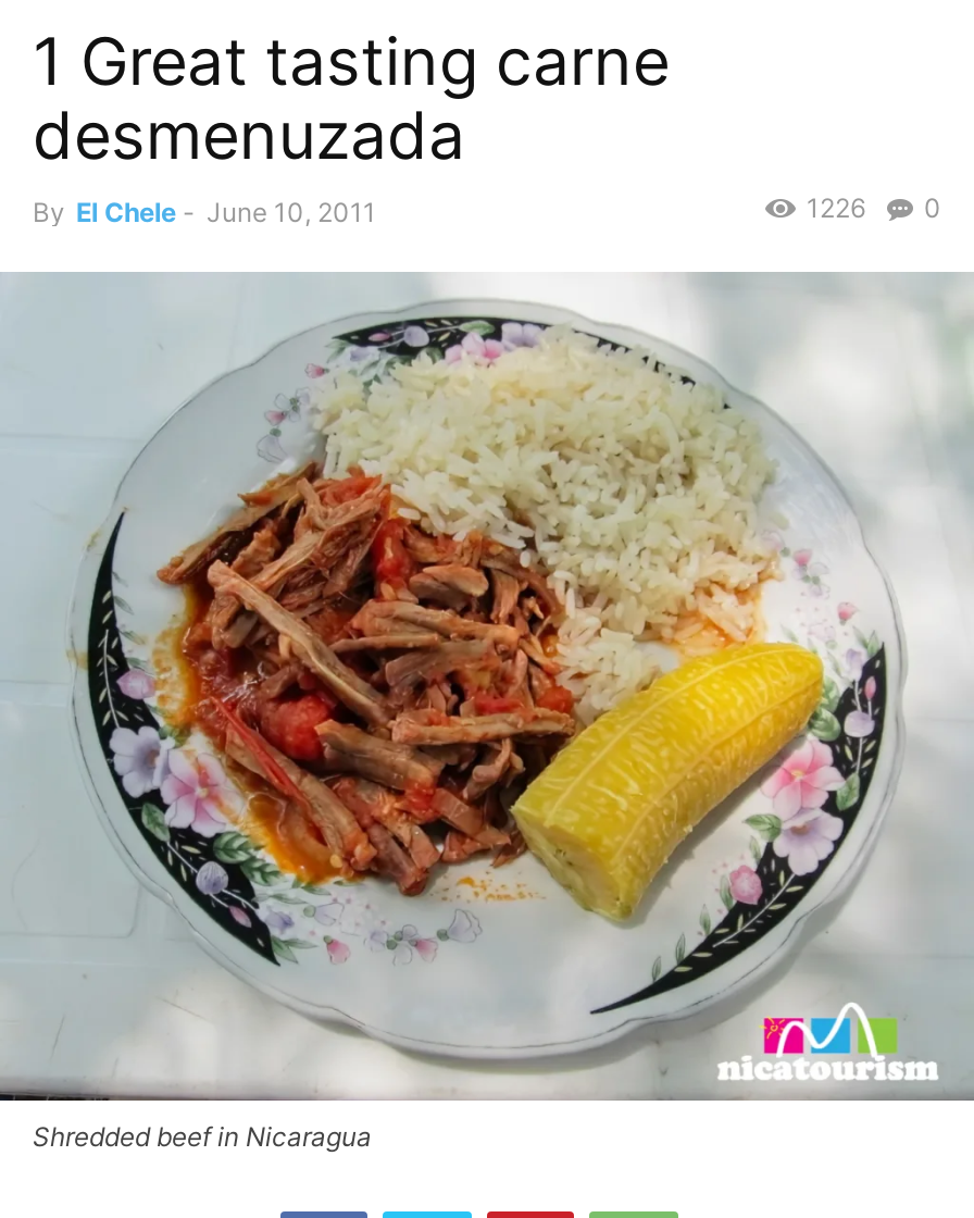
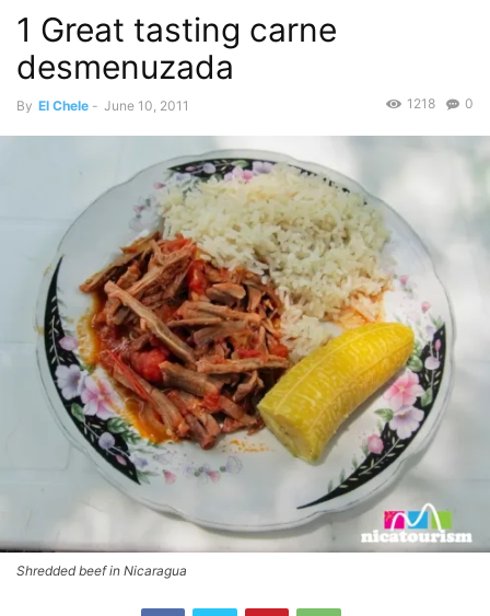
- 1226 0
+ 1218 0
